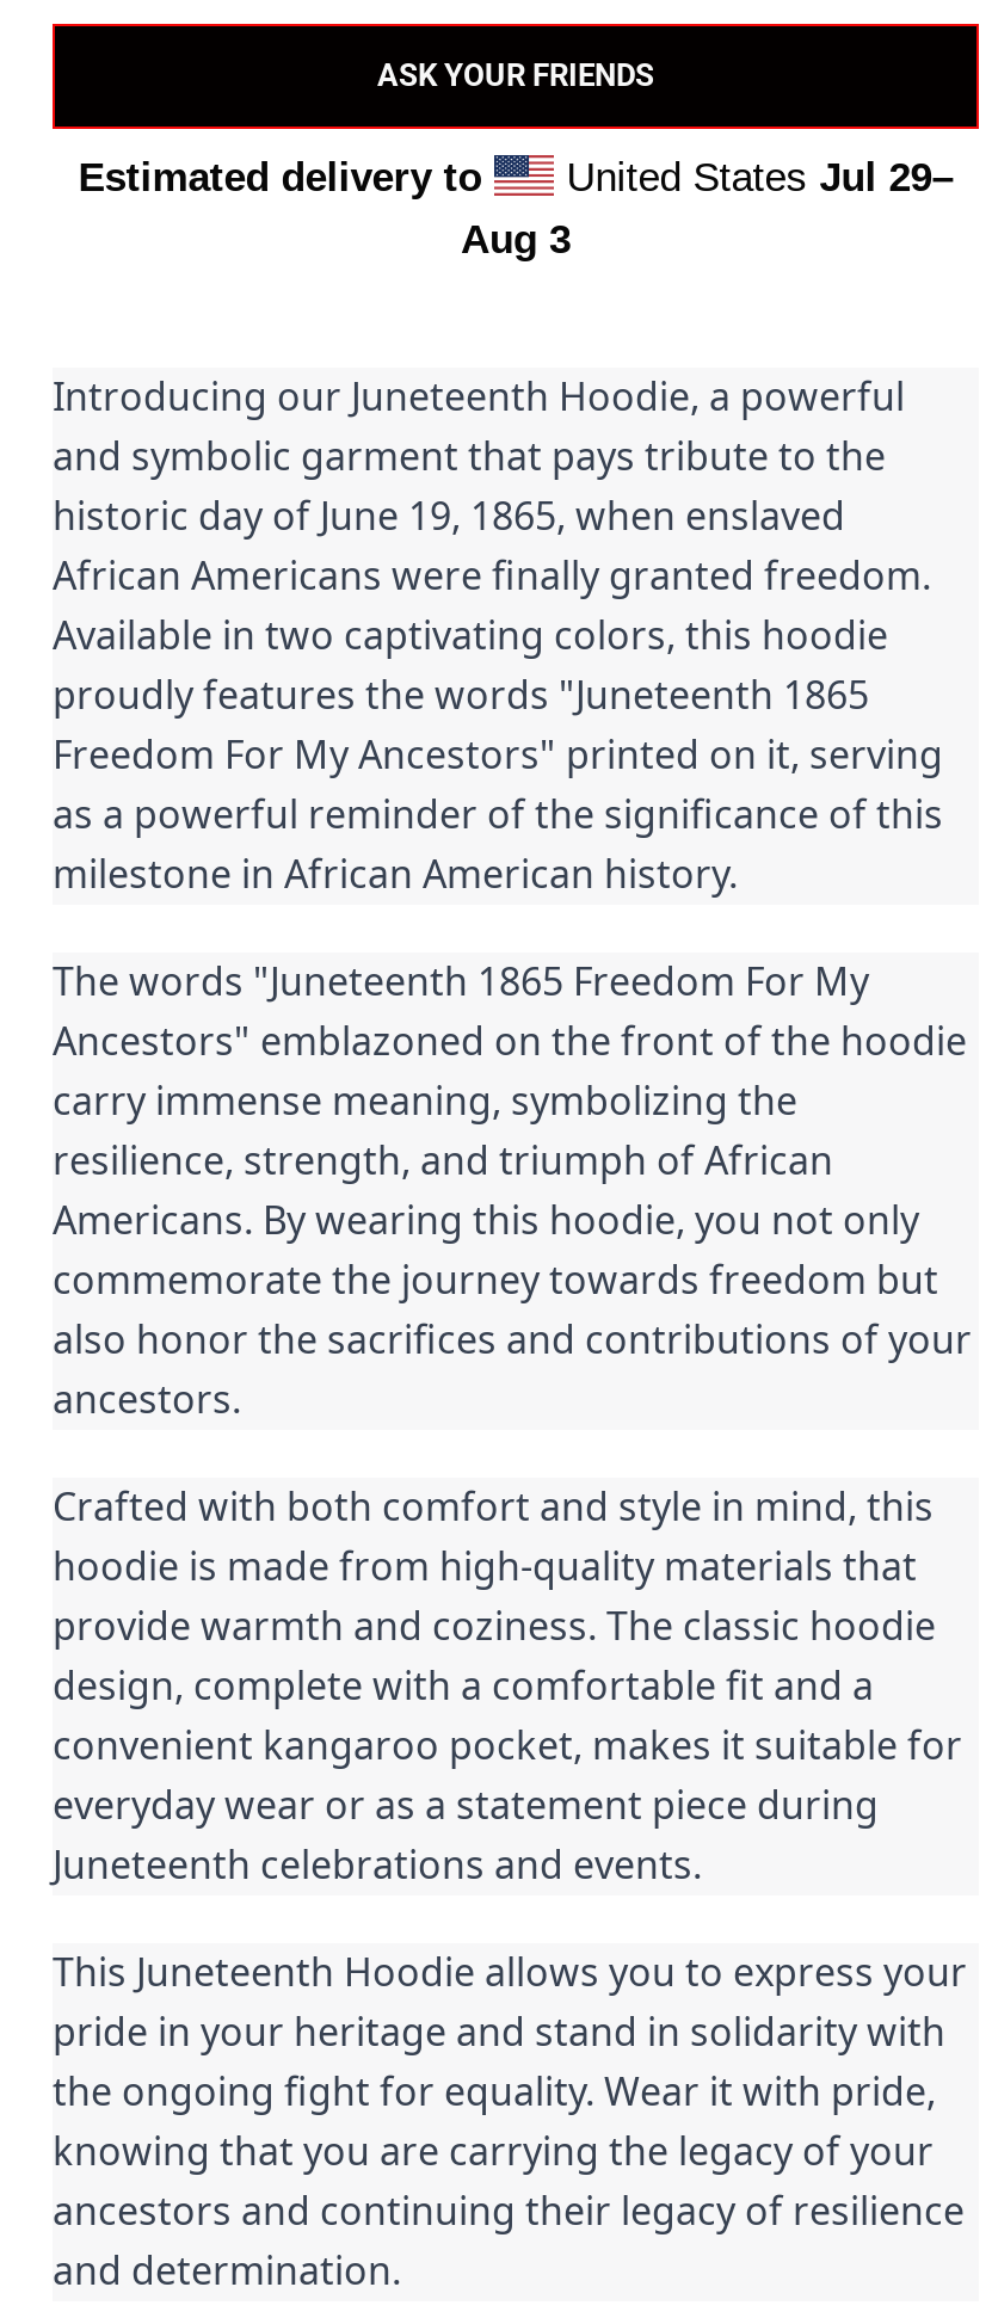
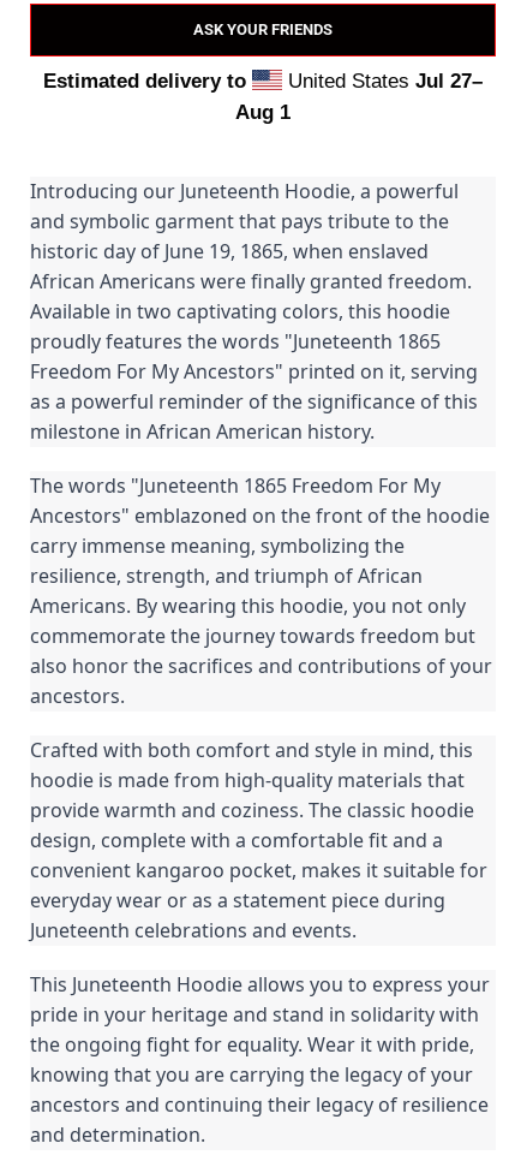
- United States Jul 29–
+ United States Jul 27–

- Aug 3
+ Aug 1
